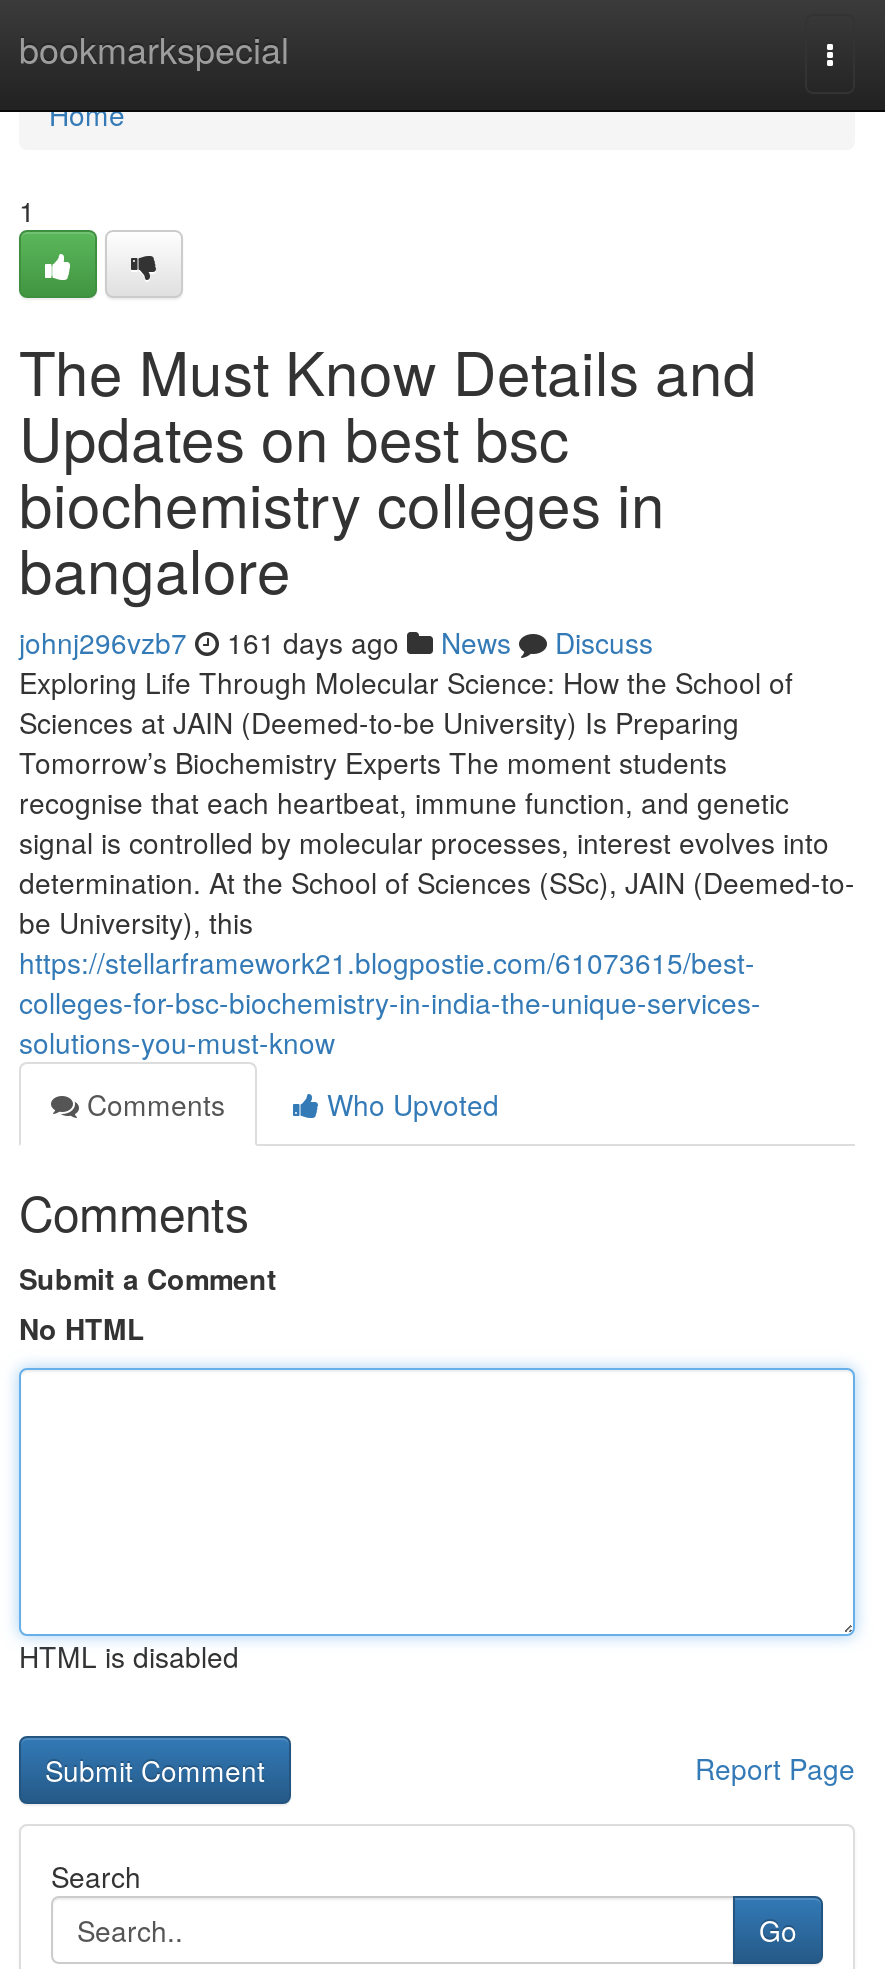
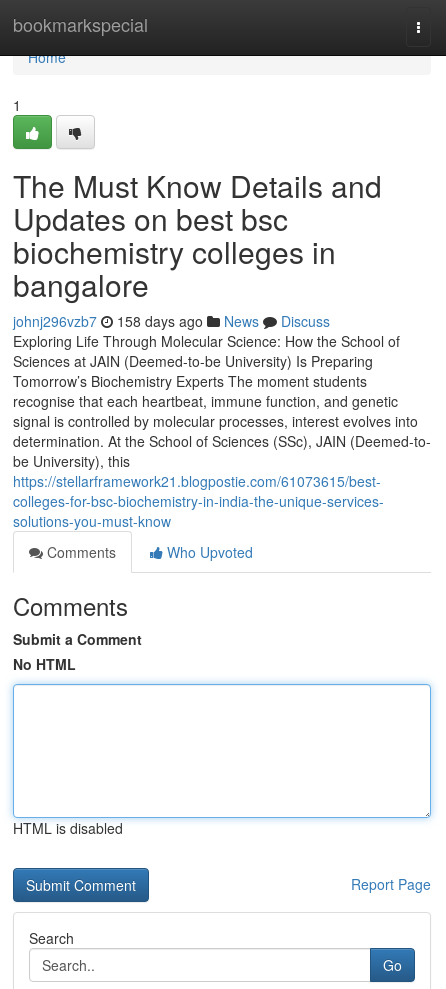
- johnj296vzb7 161 days ago News Discuss
+ johnj296vzb7 158 days ago News Discuss
